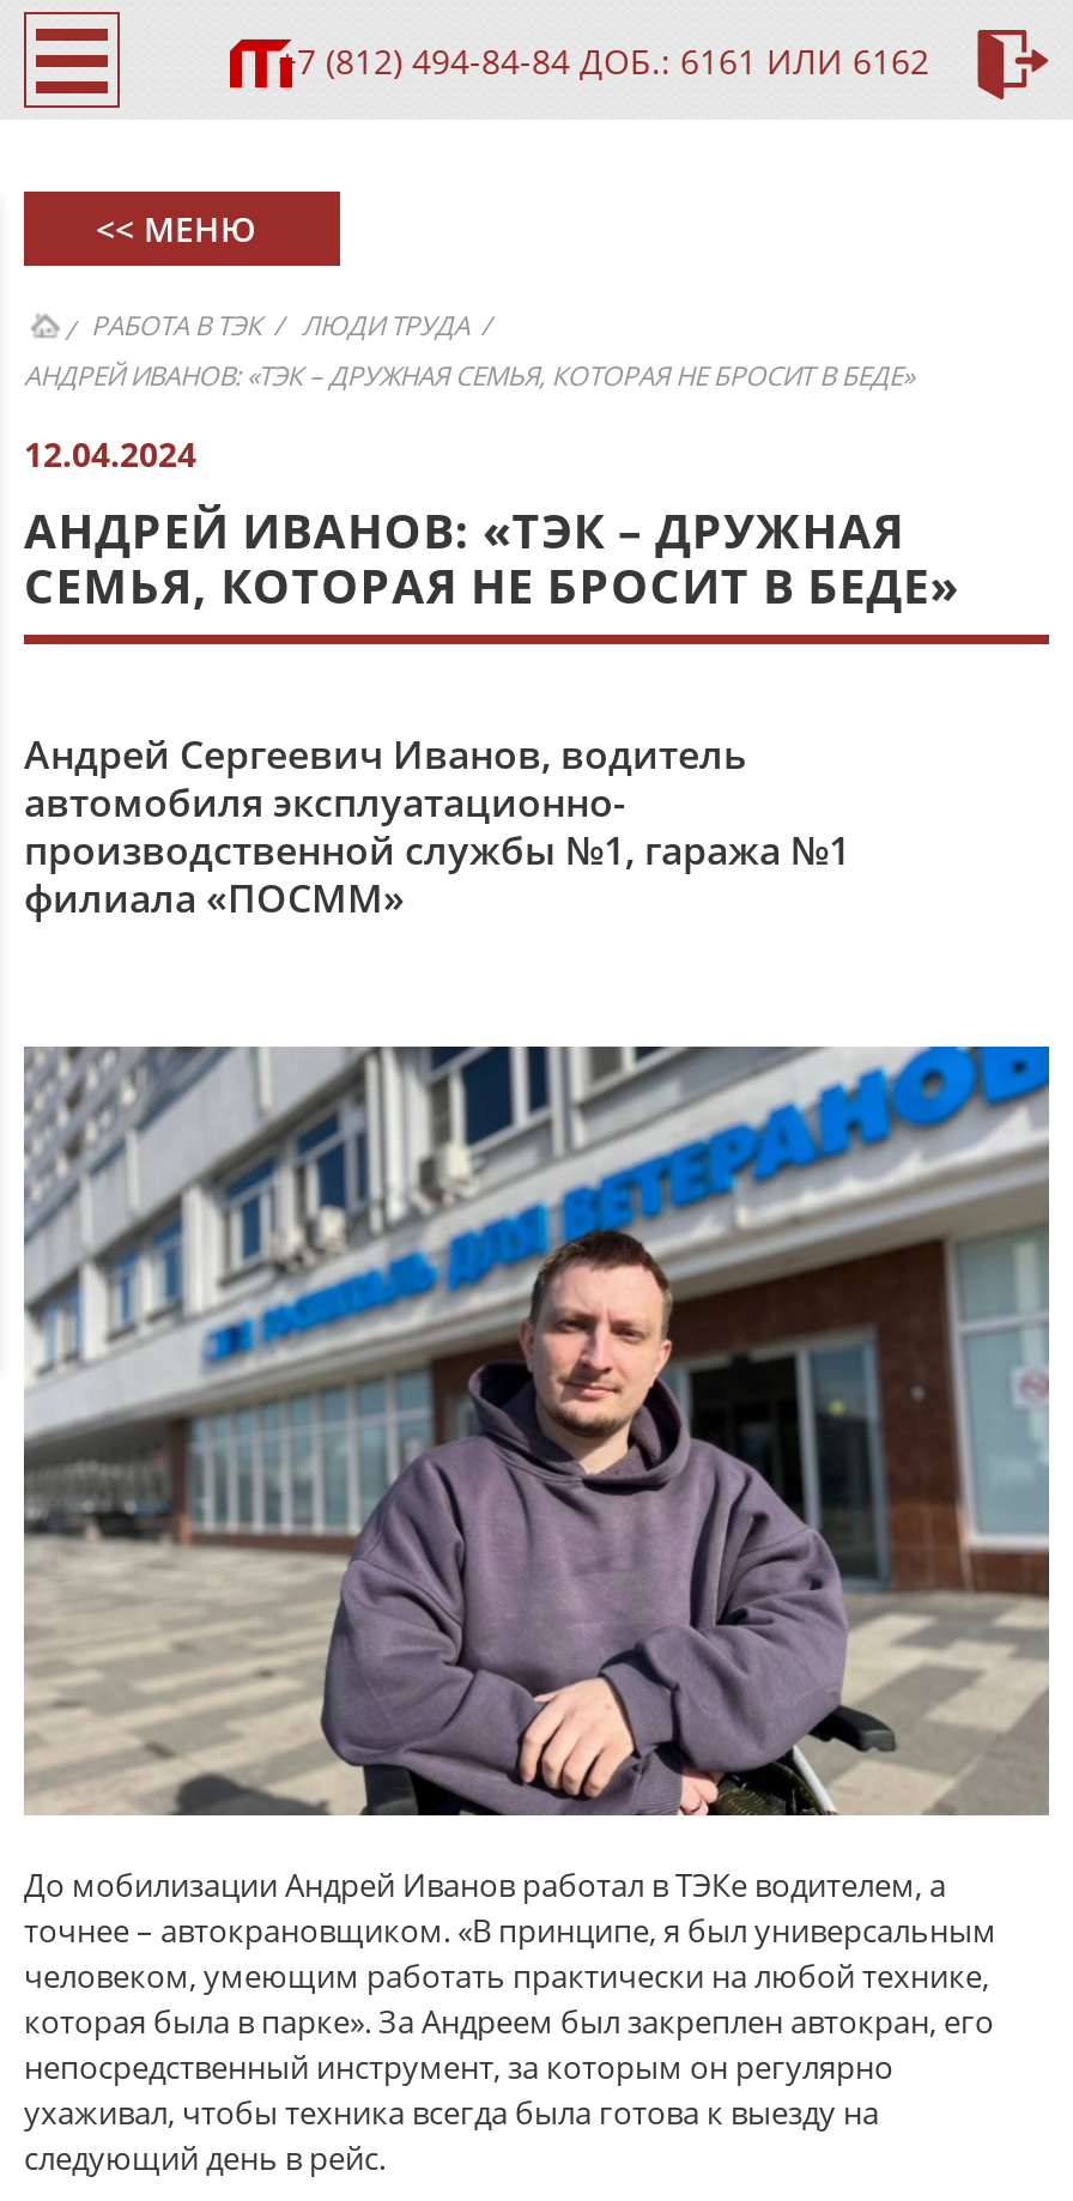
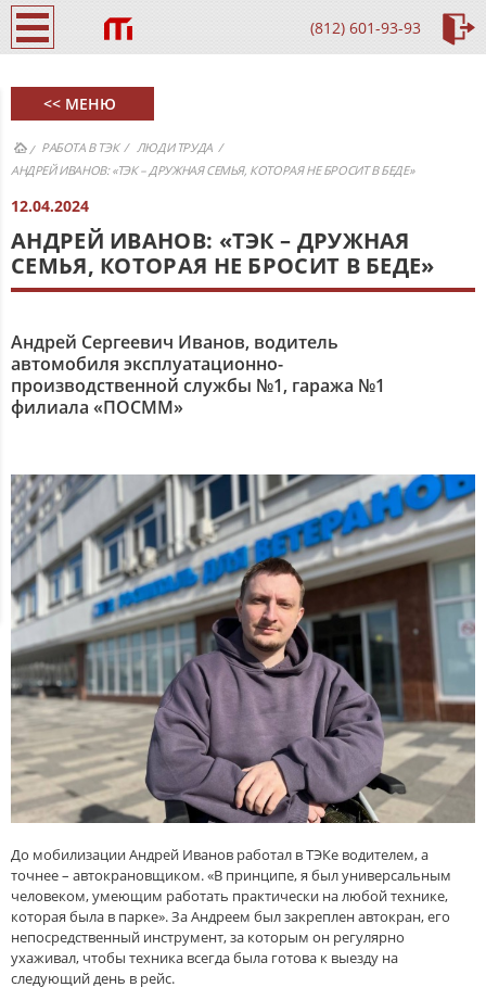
- +7 (812) 494-84-84 ДОБ.: 6161 ИЛИ 6162
+ (812) 601-93-93
